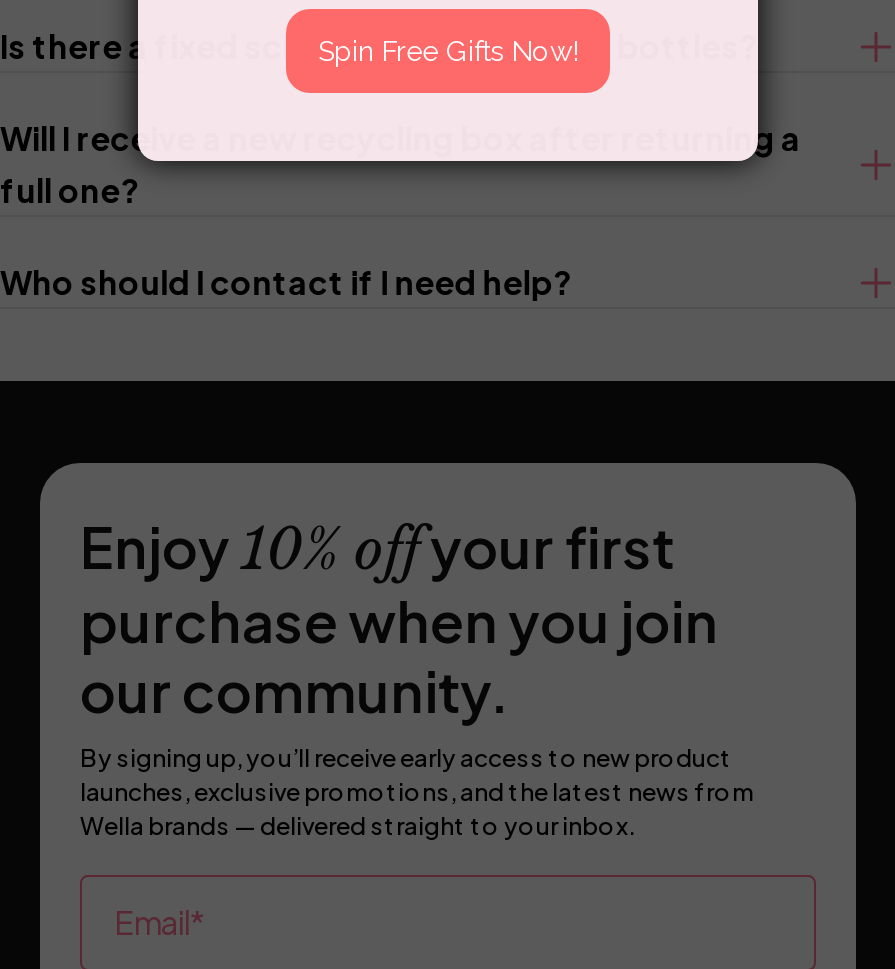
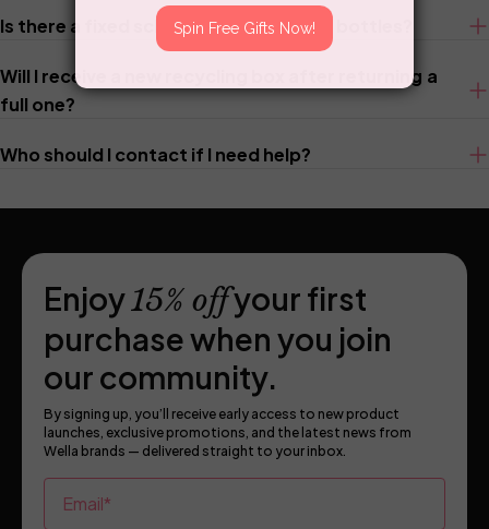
- Enjoy10% offyour first
+ Enjoy15% offyour first
